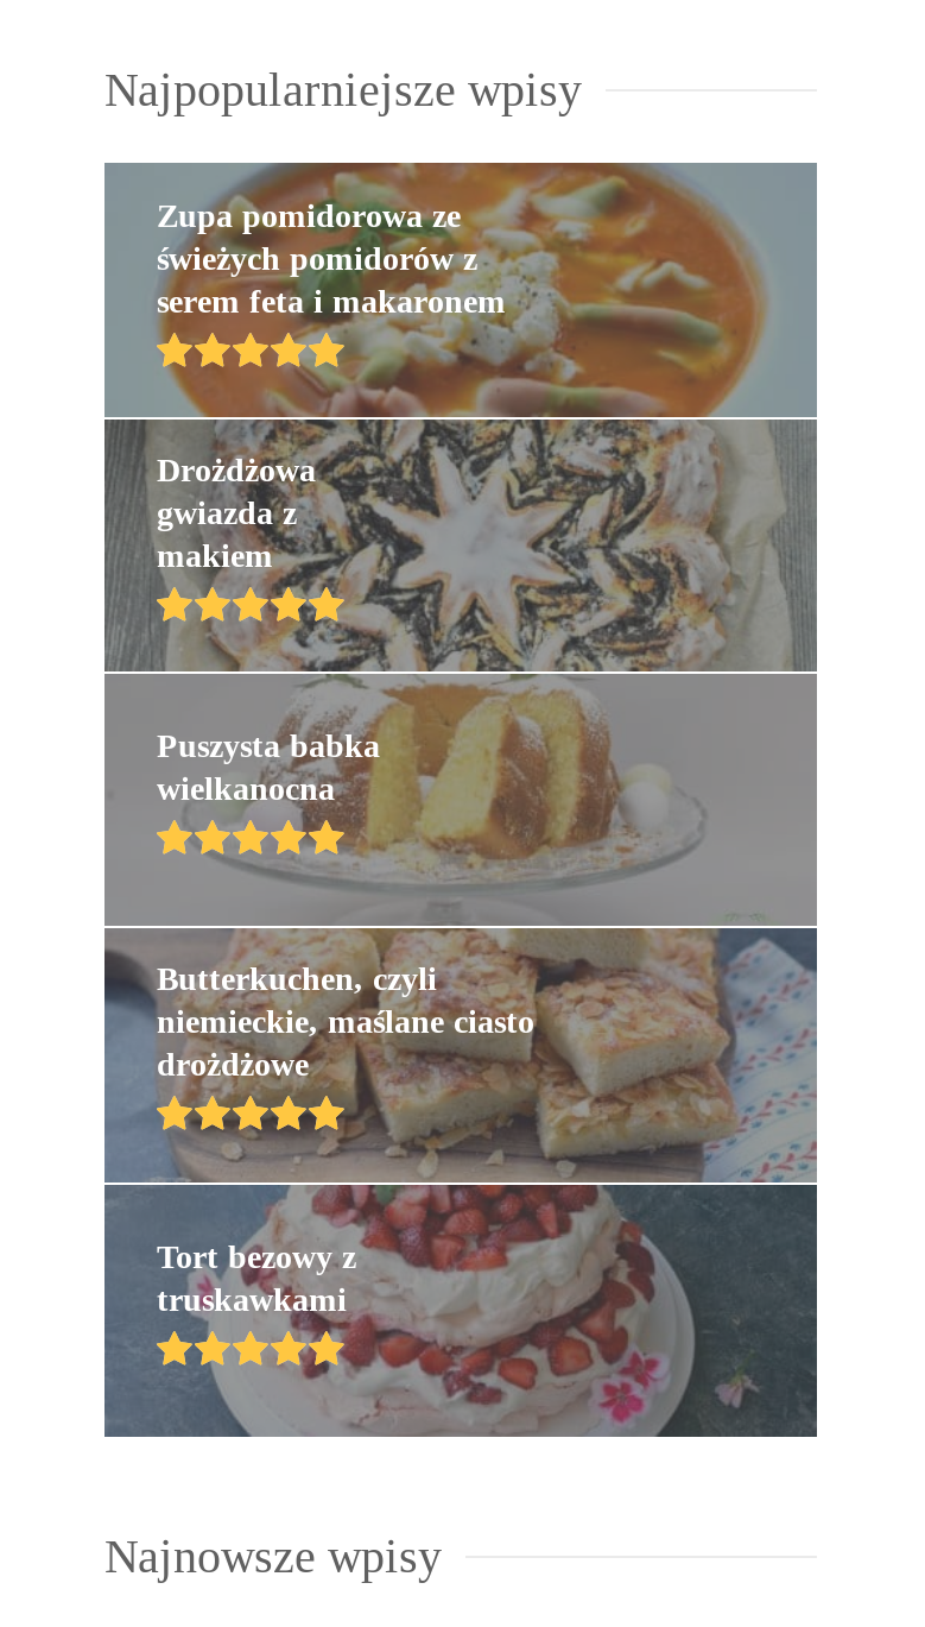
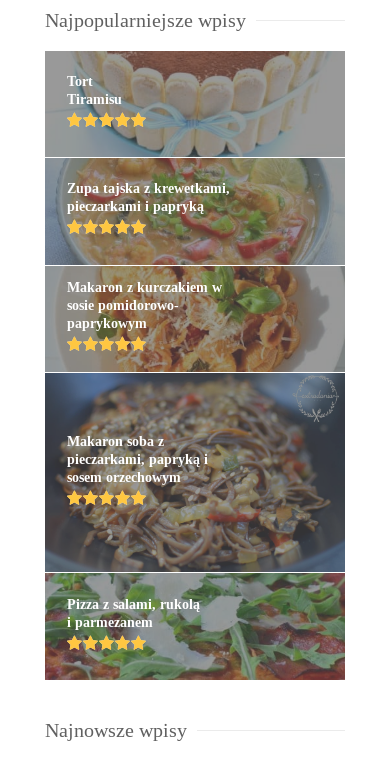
- [image]
- Zupa pomidorowa ze
- świeżych pomidorów z
- serem feta i makaronem
+ [image]
+ Tort
+ Tiramisu

- Drożdżowa
- gwiazda z
- makiem
+ Zupa tajska z krewetkami,
+ pieczarkami i papryką

- Puszysta babka
- wielkanocna
+ Makaron z kurczakiem w
+ sosie pomidorowo-
+ paprykowym

- Butterkuchen, czyli
- niemieckie, maślane ciasto
- drożdżowe
+ Makaron soba z
+ pieczarkami, papryką i
+ sosem orzechowym

- Tort bezowy z
- truskawkami
+ Pizza z salami, rukolą
+ i parmezanem
